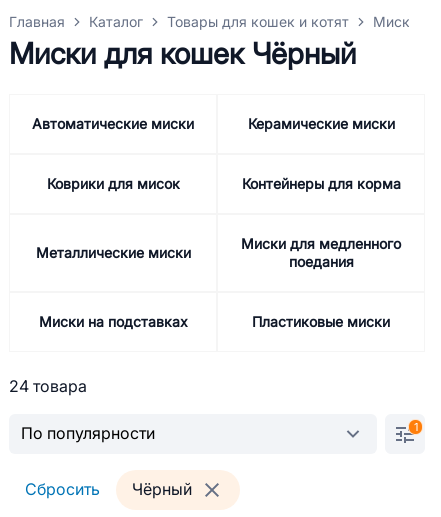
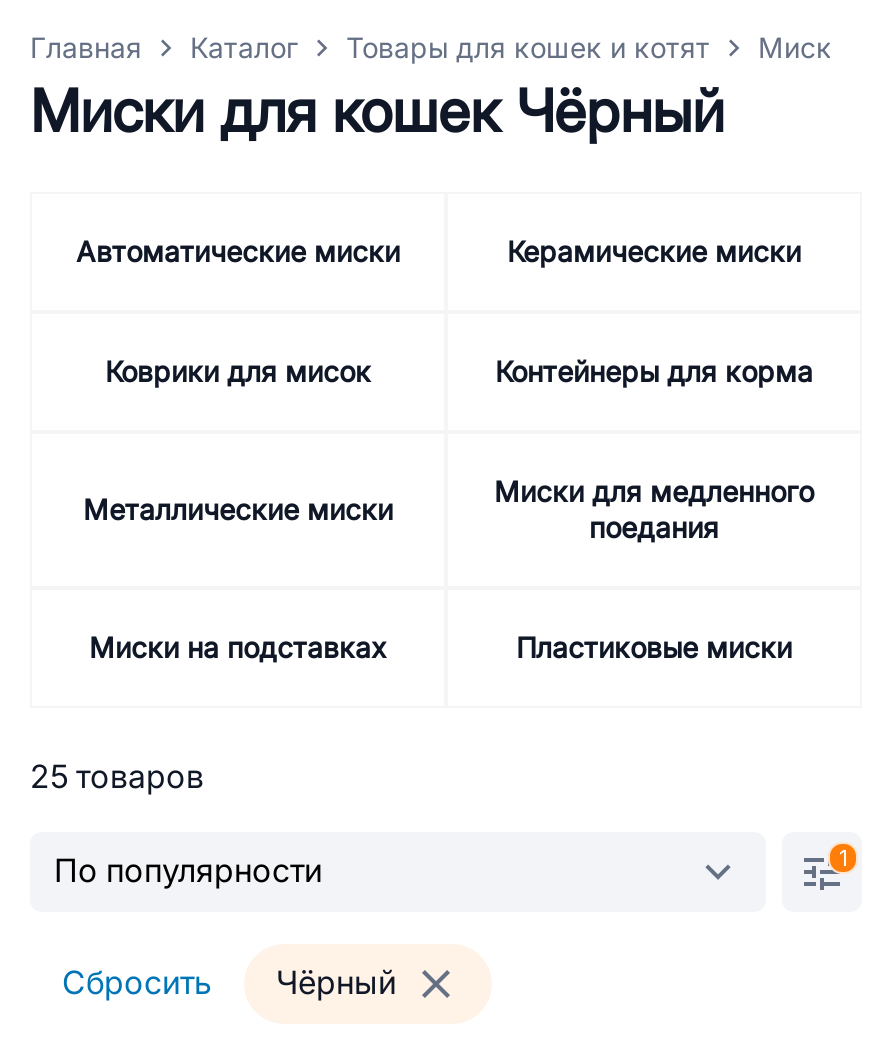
- 24 товара
+ 25 товаров
